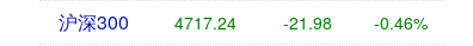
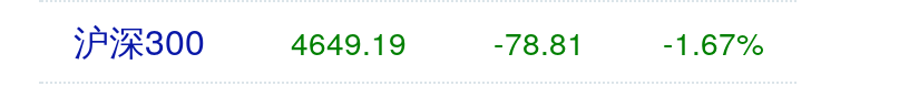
- 4717.24
+ 4649.19

- -21.98
+ -78.81

- -0.46%
+ -1.67%
